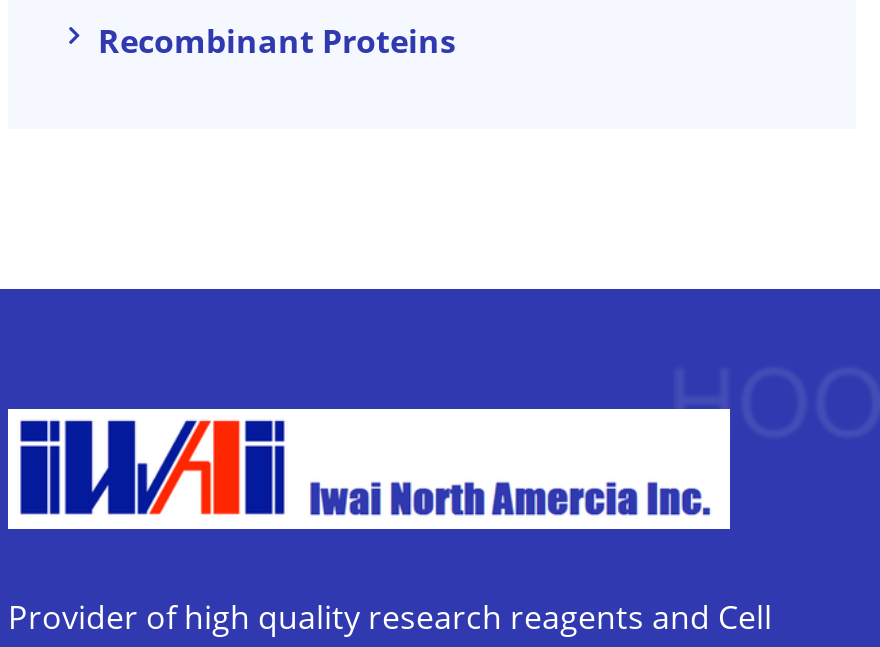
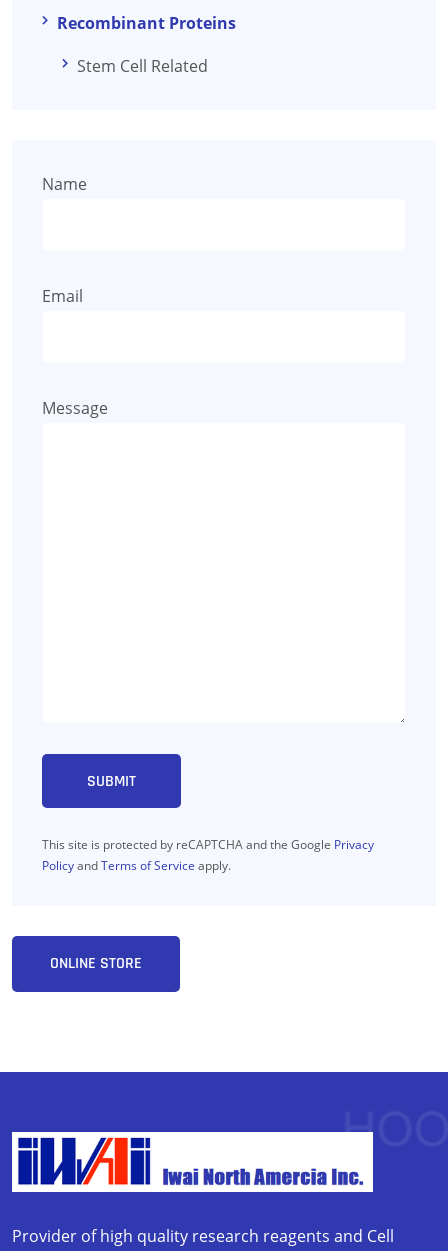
+ [image]
+ This site is protected by reCAPTCHA and the Google Privacy
+ Policy and Terms of Service apply.

+ Name

+ Email

+ Message

+ ONLINE STORE

+ Stem Cell Related
